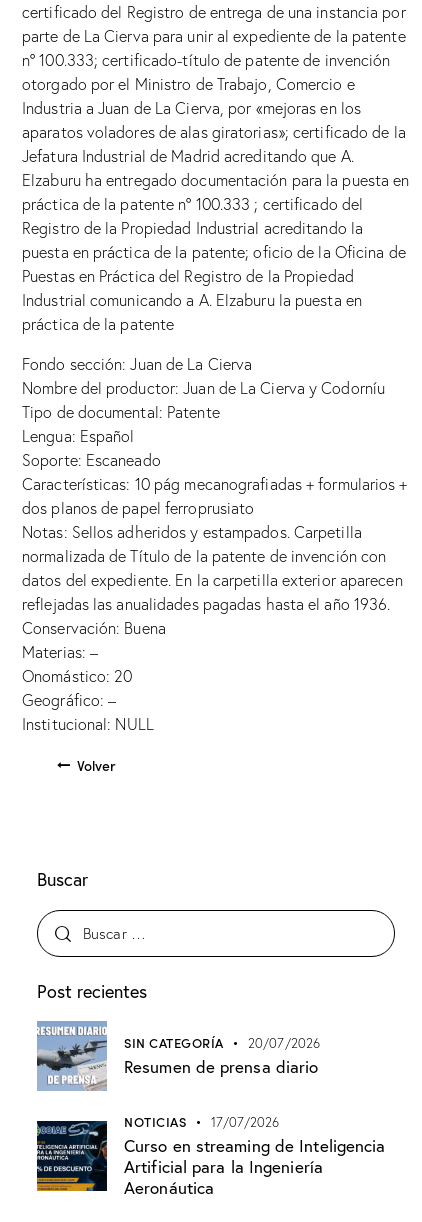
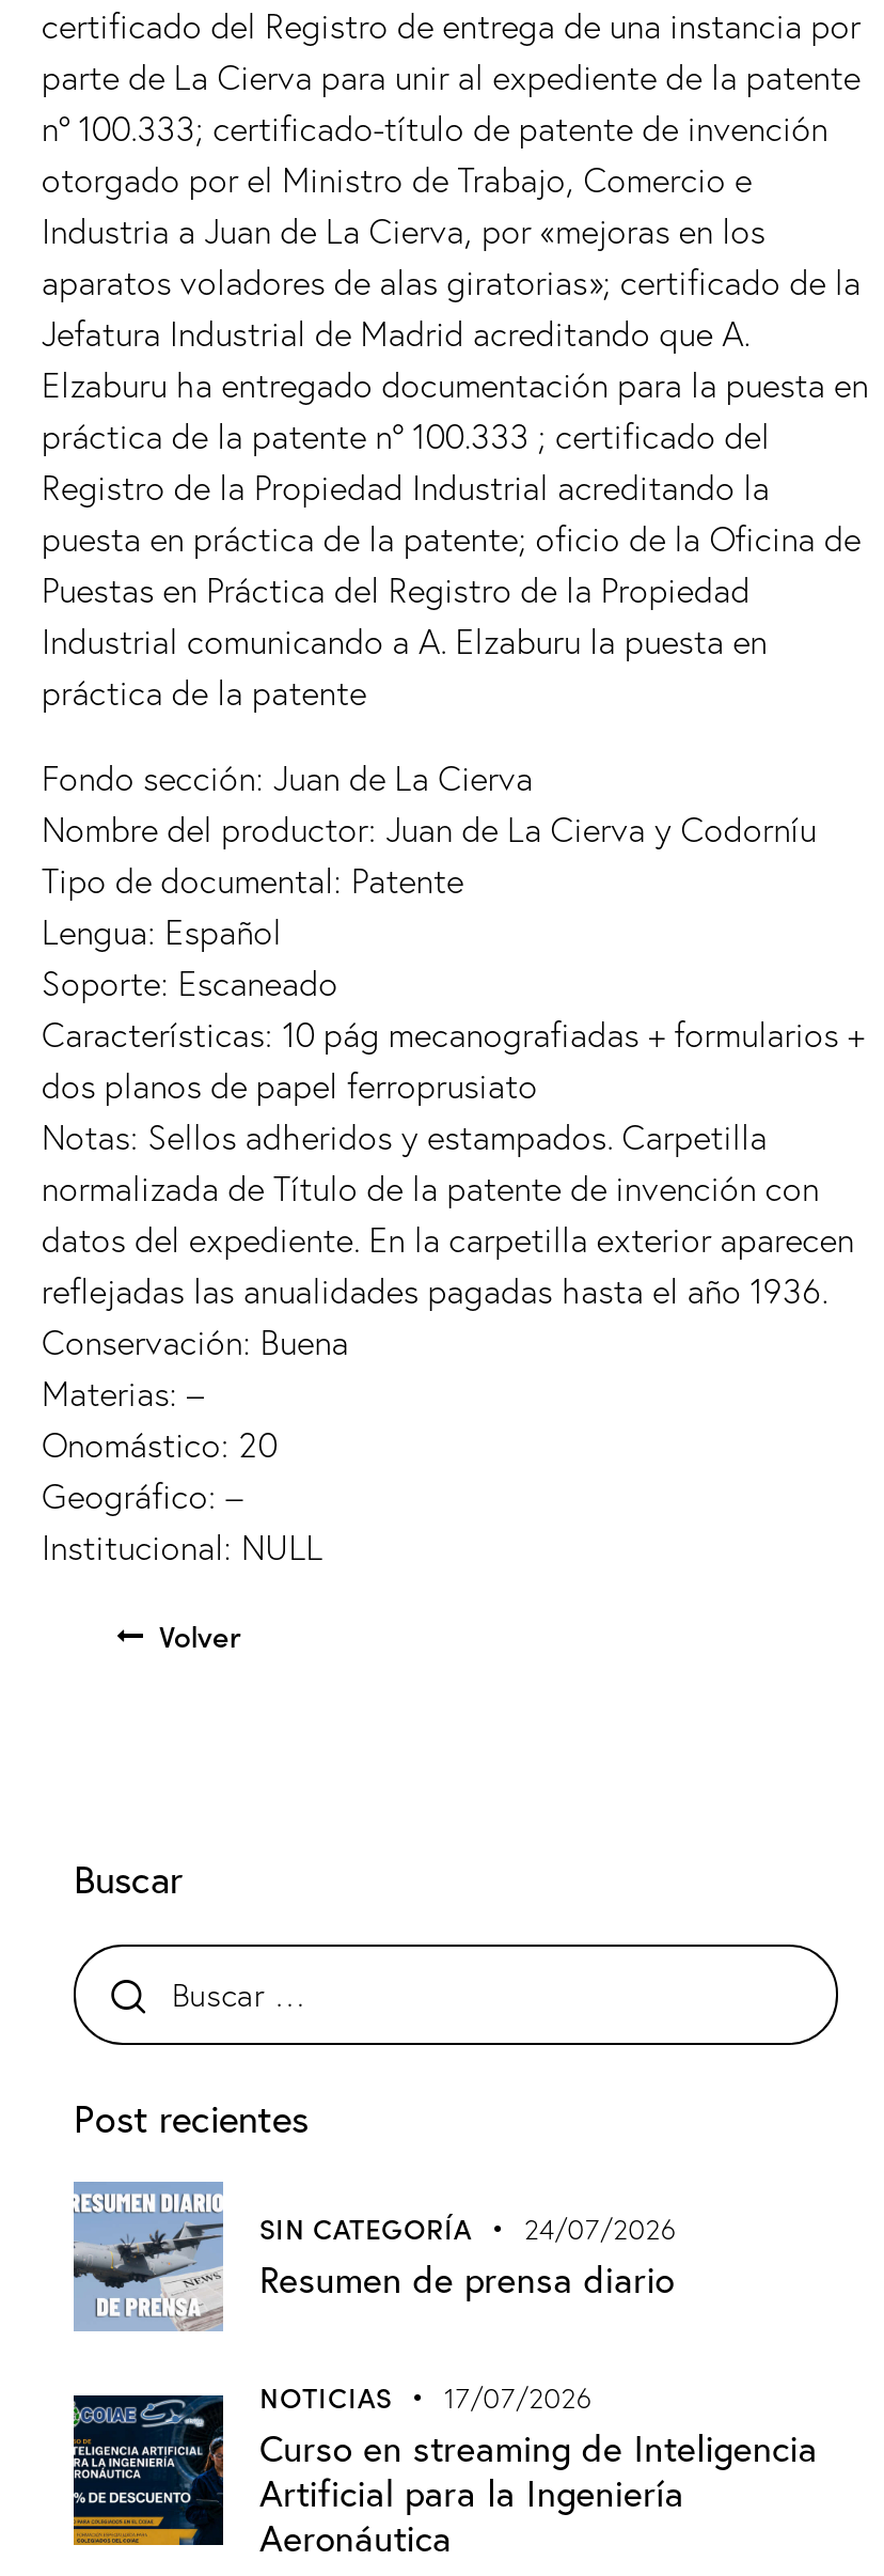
- SIN CATEGORÍA 20/07/2026
+ SIN CATEGORÍA 24/07/2026
